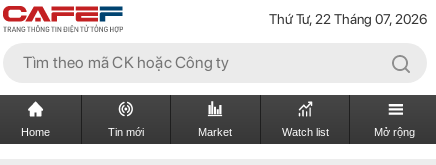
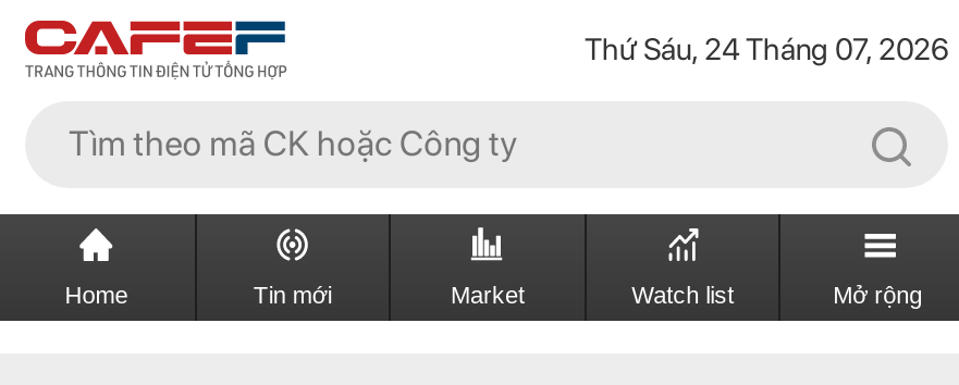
- Thứ Tư, 22 Tháng 07, 2026
+ Thứ Sáu, 24 Tháng 07, 2026
